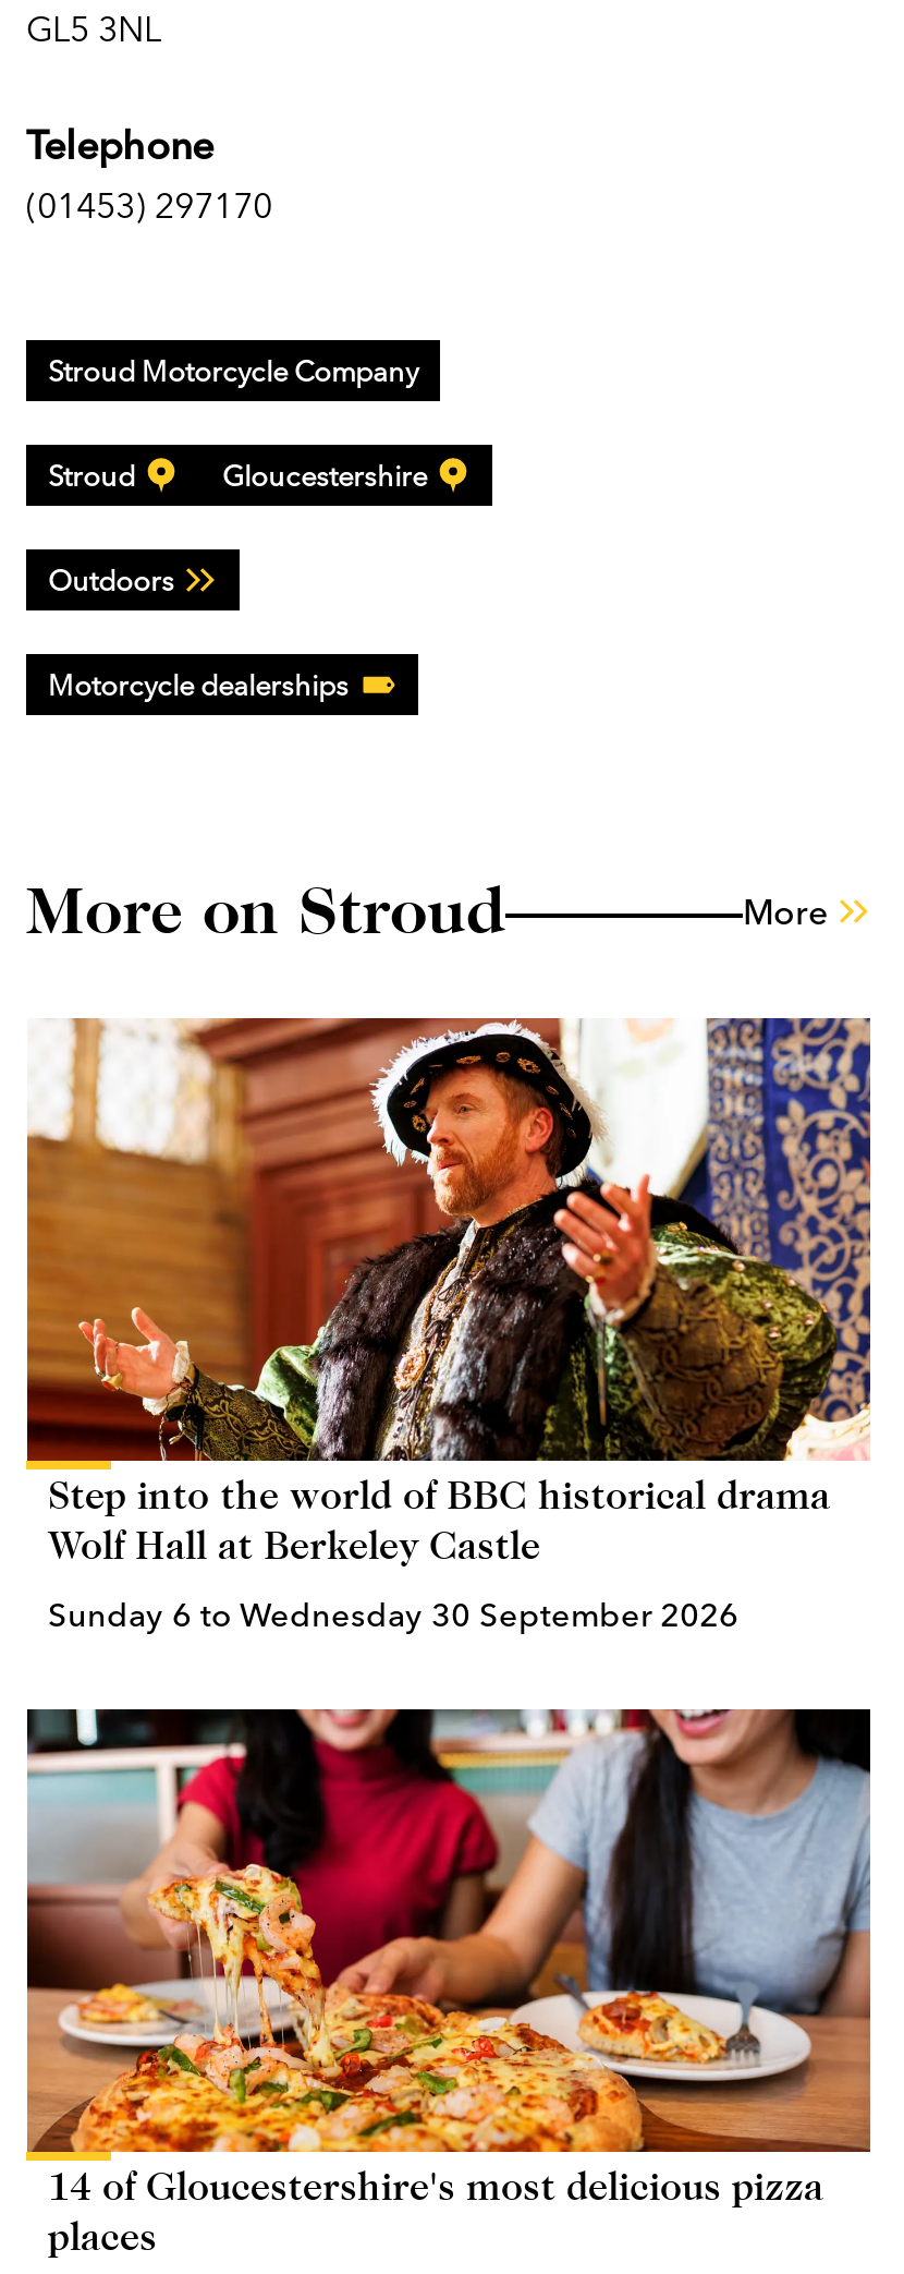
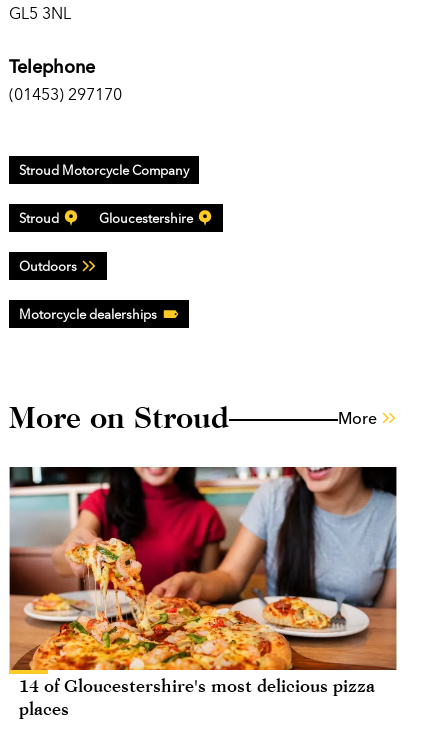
- [image]
- Step into the world of BBC historical drama
- Wolf Hall at Berkeley Castle
- Sunday 6 to Wednesday 30 September 2026
